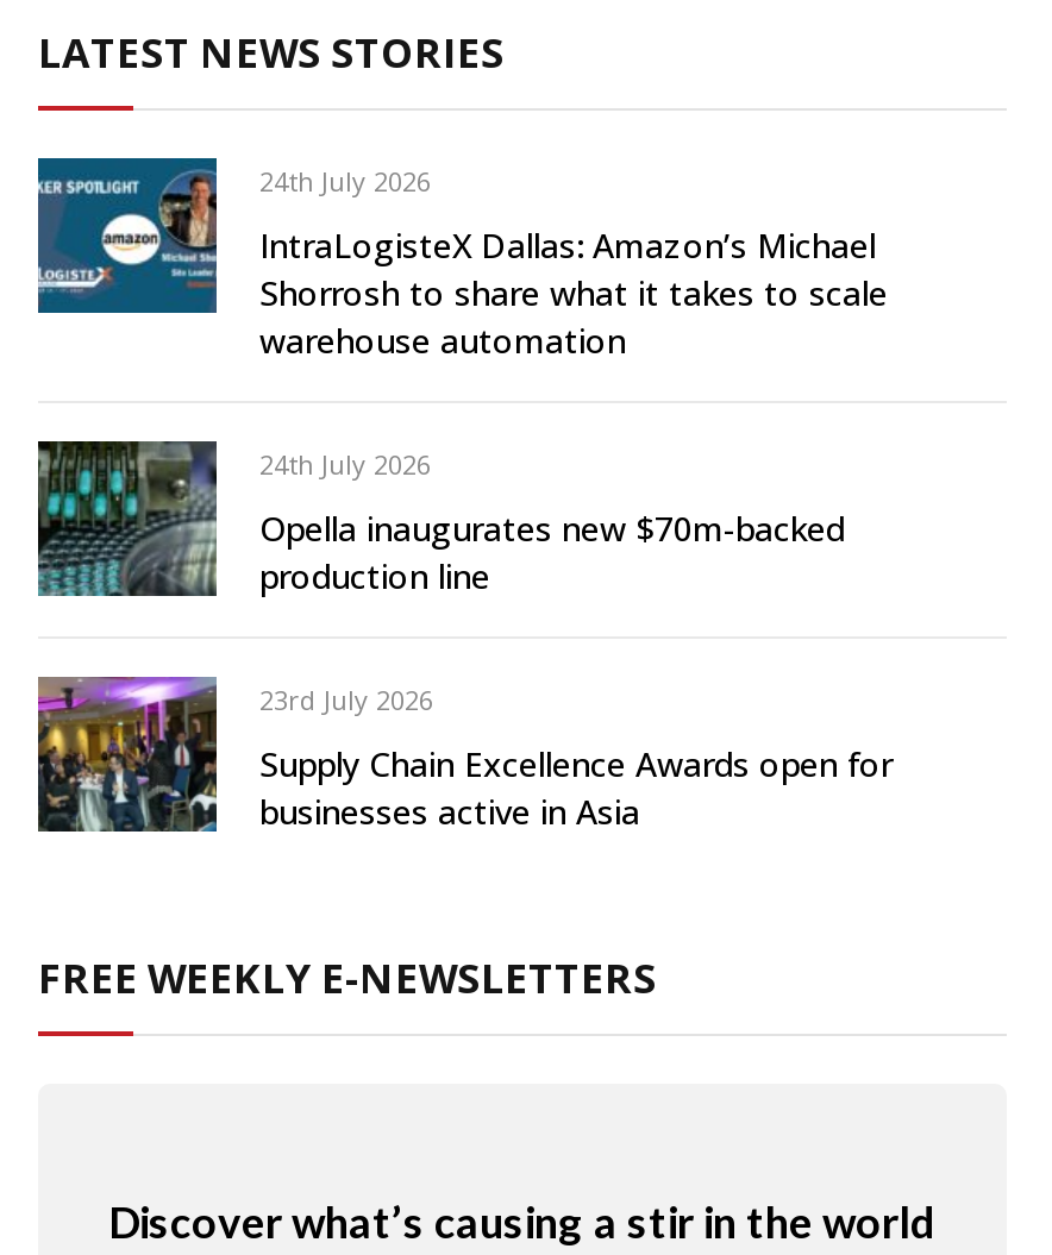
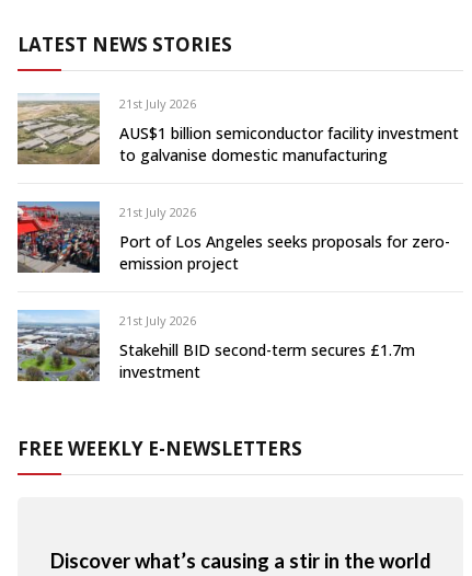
- [image]
- 24th July 2026
+ [image]
+ 21st July 2026

- IntraLogisteX Dallas: Amazon’s Michael
- Shorrosh to share what it takes to scale
- warehouse automation
+ AUS$1 billion semiconductor facility investment
+ to galvanise domestic manufacturing

- [image]
- 24th July 2026
+ [image]
+ 21st July 2026

- Opella inaugurates new $70m-backed
- production line
+ Port of Los Angeles seeks proposals for zero-
+ emission project

- [image]
- 23rd July 2026
+ [image]
+ 21st July 2026

- Supply Chain Excellence Awards open for
- businesses active in Asia
+ Stakehill BID second-term secures £1.7m
+ investment
